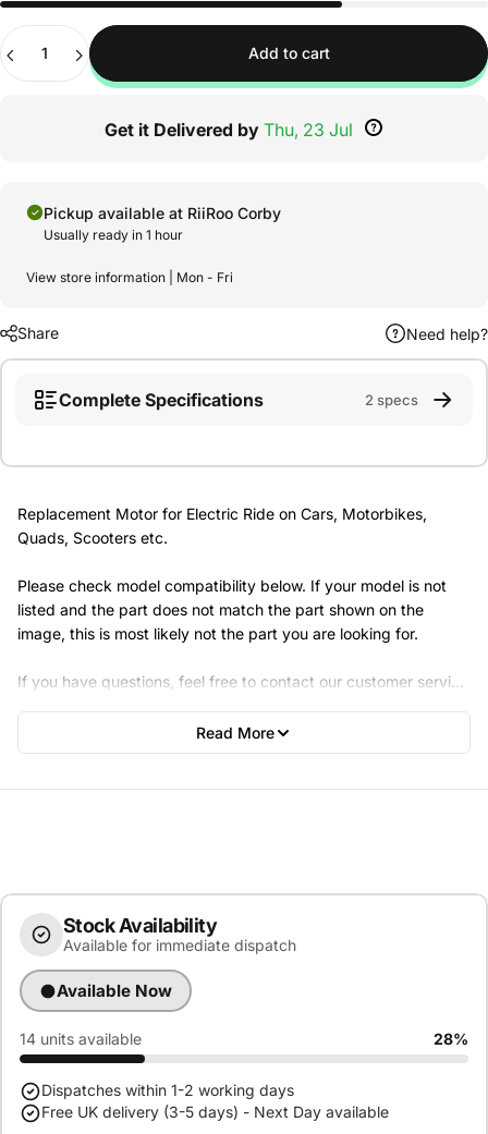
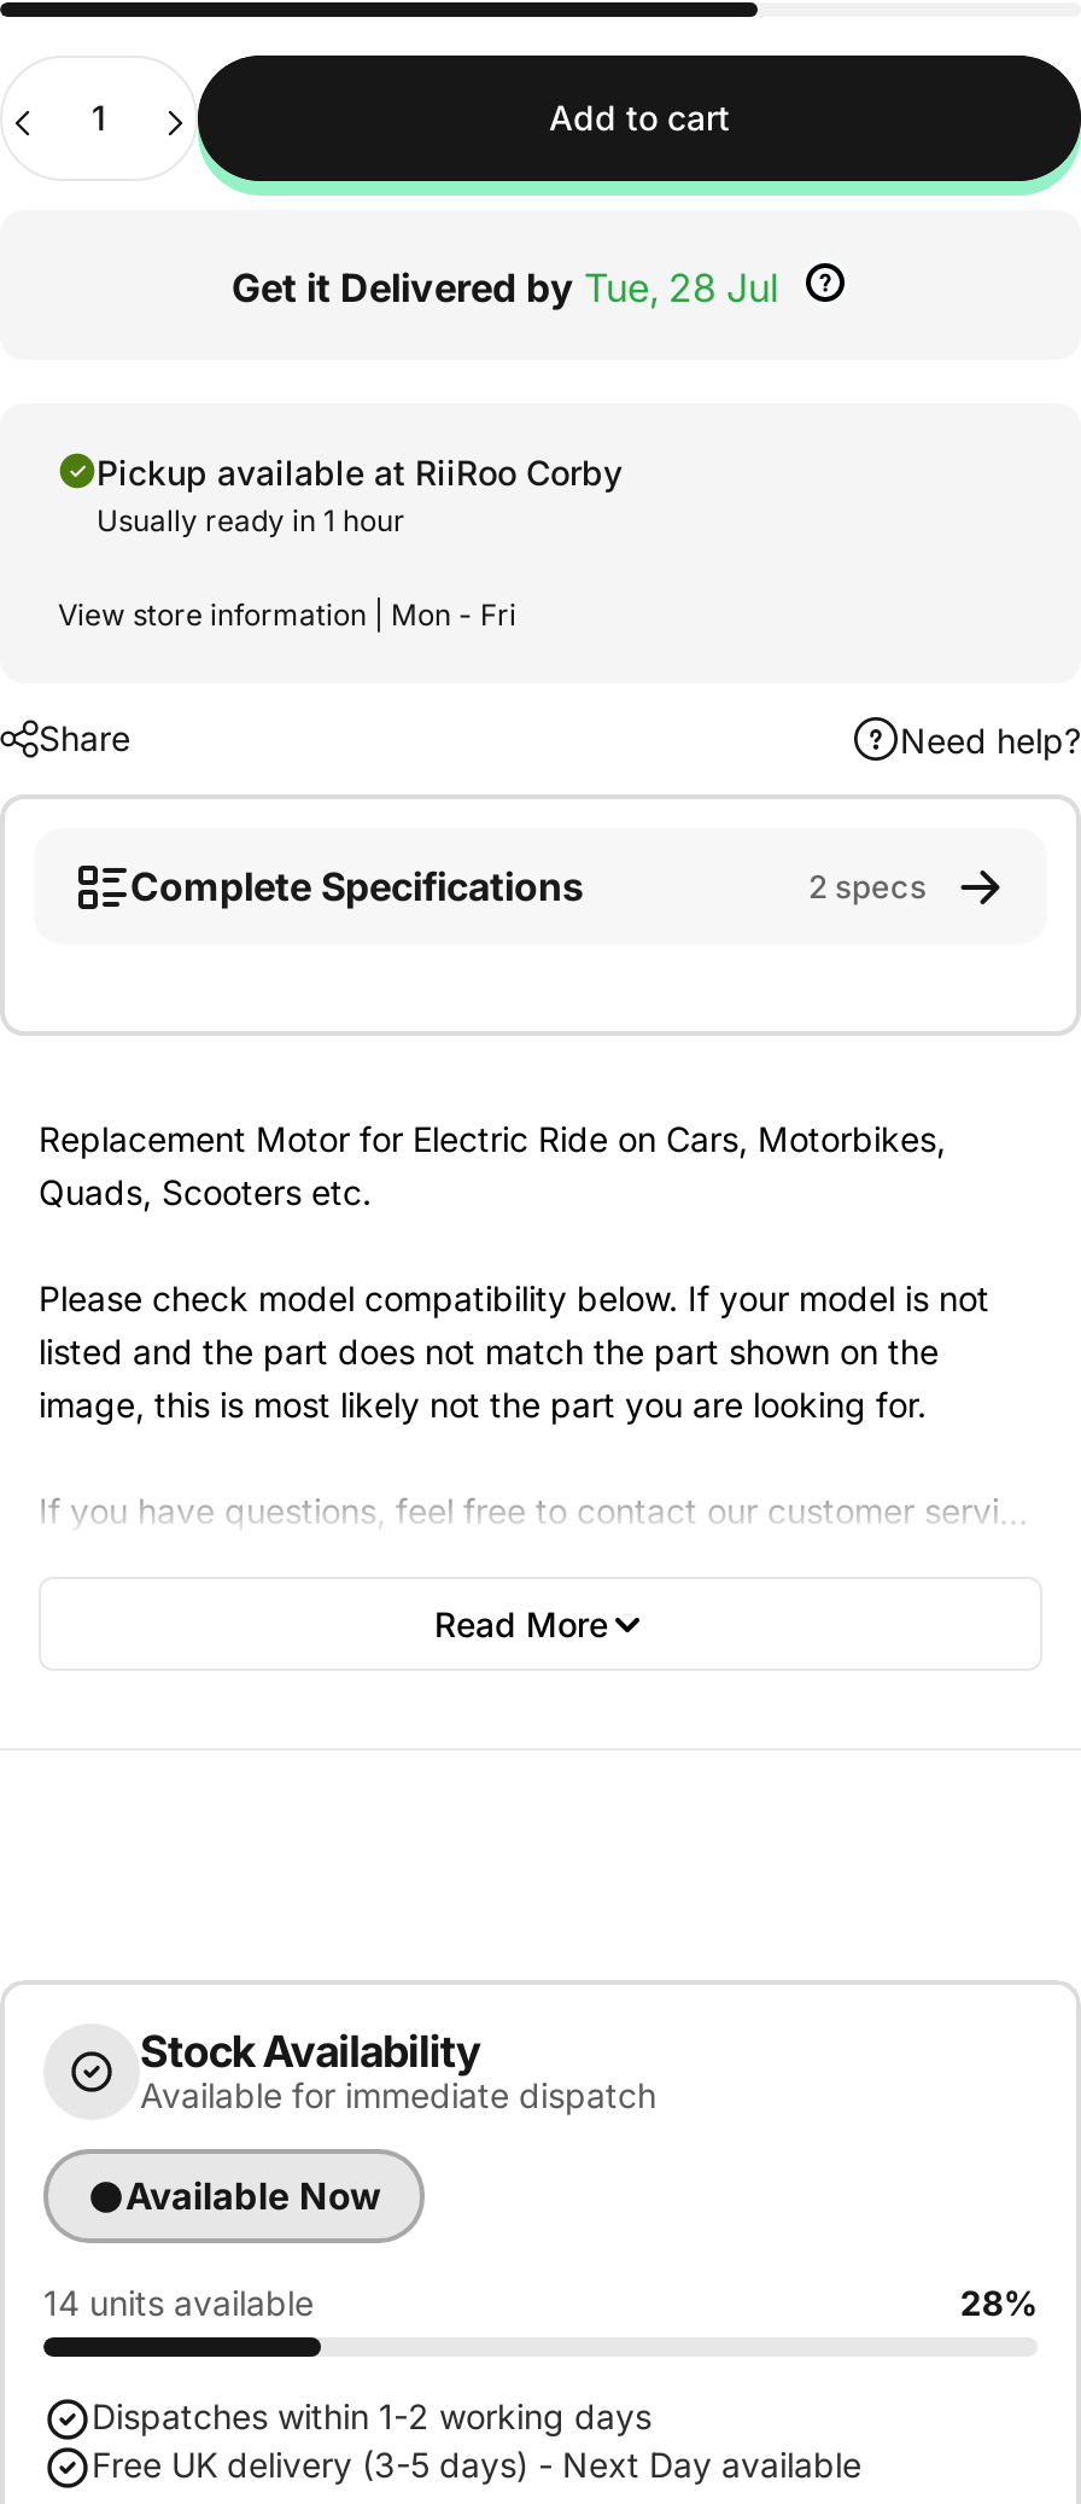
- Get it Delivered by Thu, 23 Jul
+ Get it Delivered by Tue, 28 Jul
